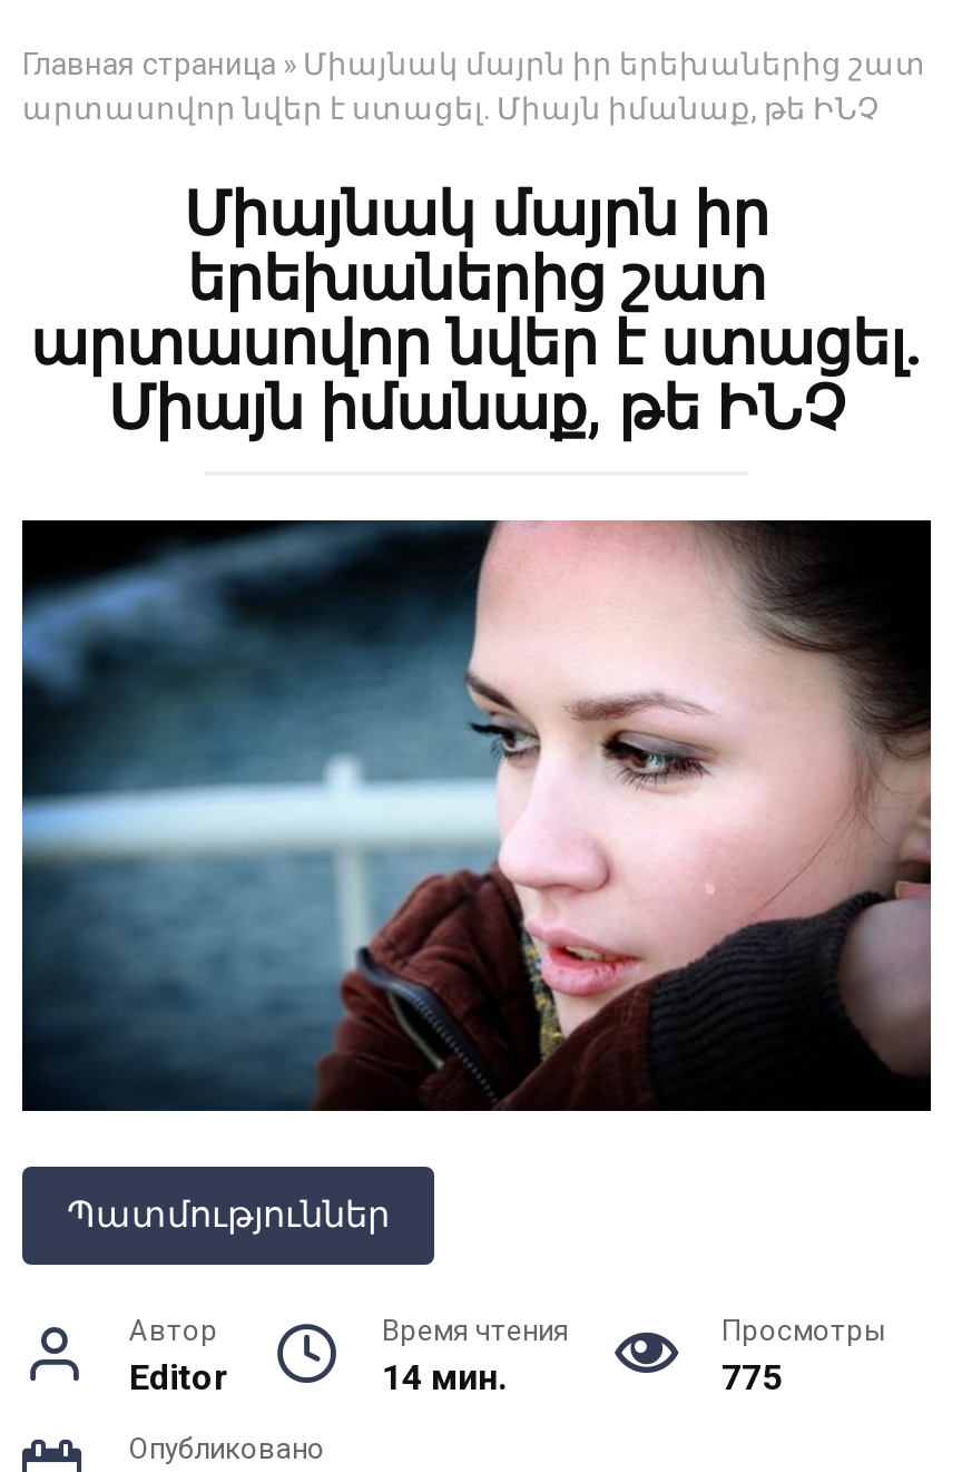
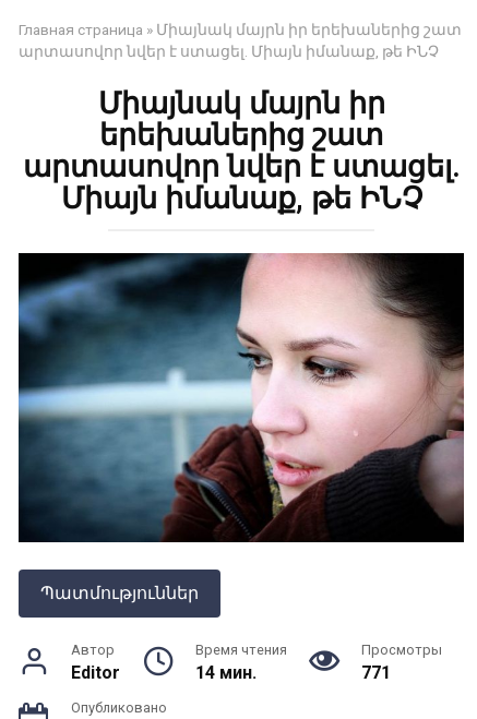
- 775
+ 771
